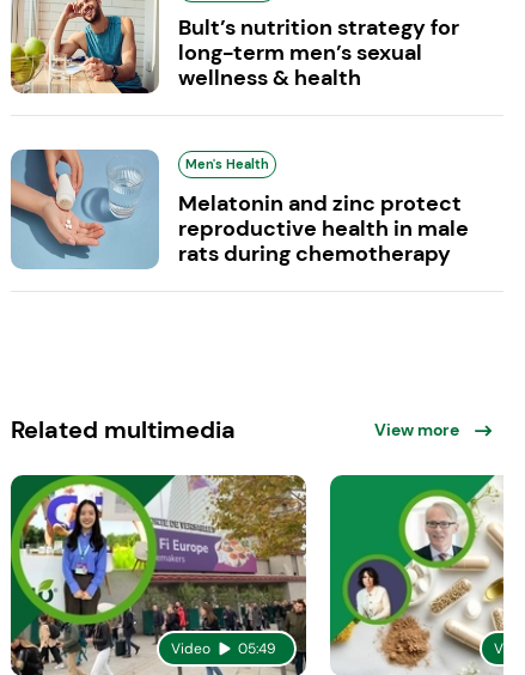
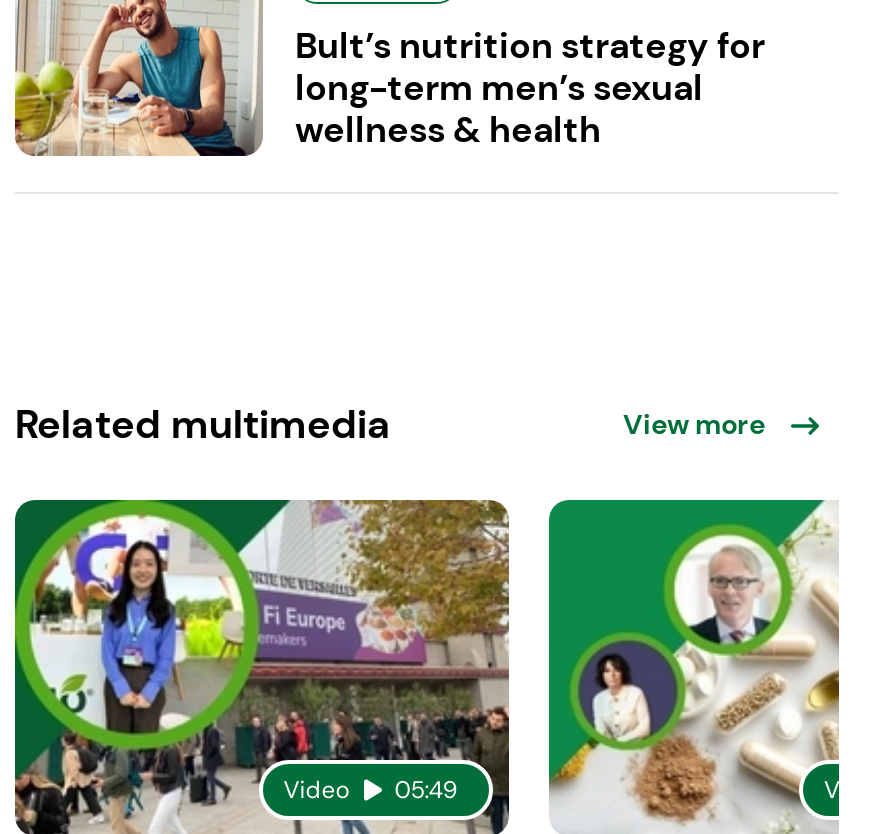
- [image]
- Men's Health
- Melatonin and zinc protect
- reproductive health in male
- rats during chemotherapy
